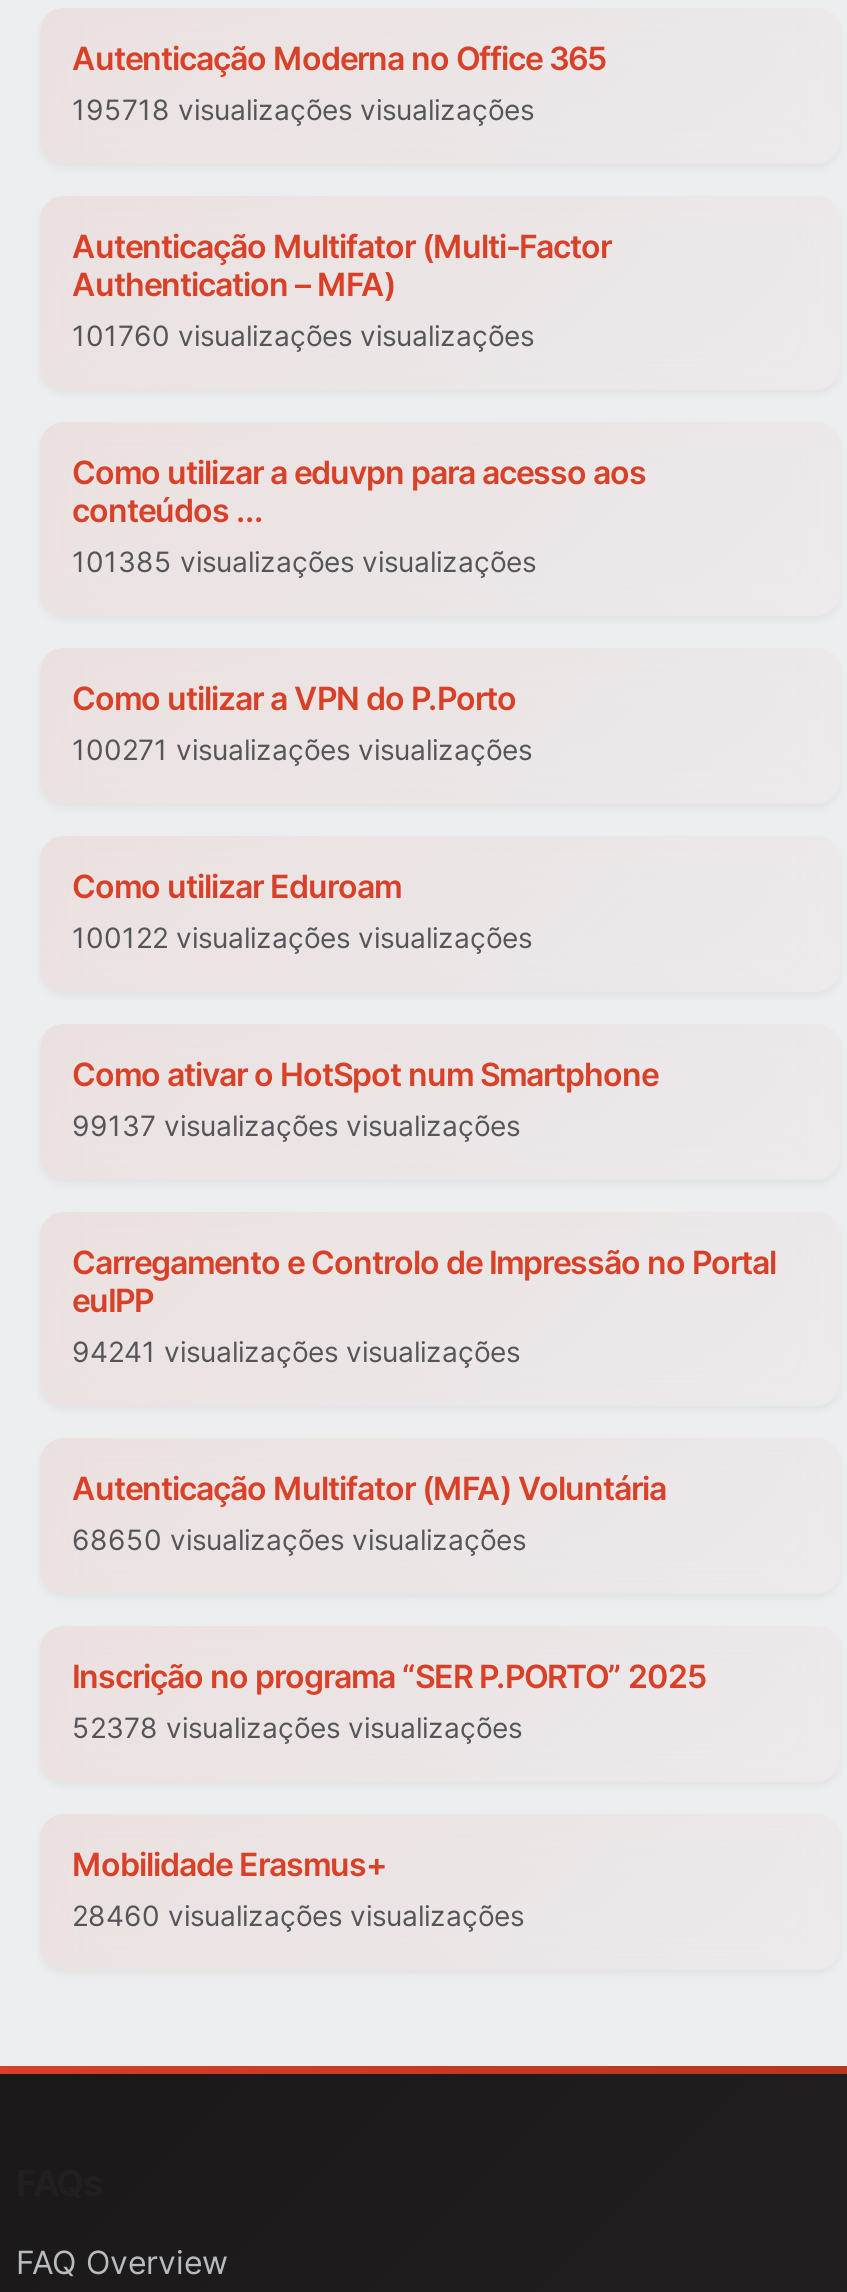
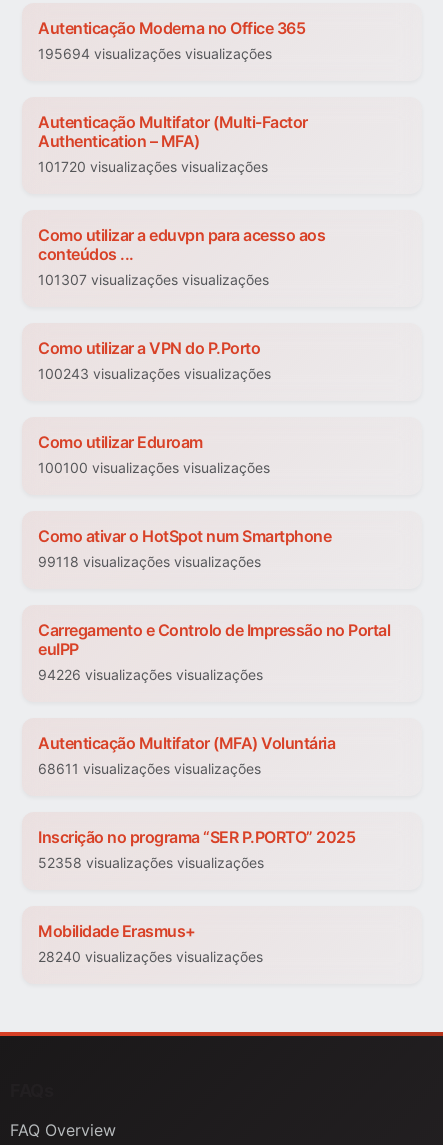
- 195718 visualizações visualizações
+ 195694 visualizações visualizações

- 101760 visualizações visualizações
+ 101720 visualizações visualizações

- 101385 visualizações visualizações
+ 101307 visualizações visualizações

- 100271 visualizações visualizações
+ 100243 visualizações visualizações

- 100122 visualizações visualizações
+ 100100 visualizações visualizações

- 99137 visualizações visualizações
+ 99118 visualizações visualizações

- 94241 visualizações visualizações
+ 94226 visualizações visualizações

- 68650 visualizações visualizações
+ 68611 visualizações visualizações

- 52378 visualizações visualizações
+ 52358 visualizações visualizações

- 28460 visualizações visualizações
+ 28240 visualizações visualizações
